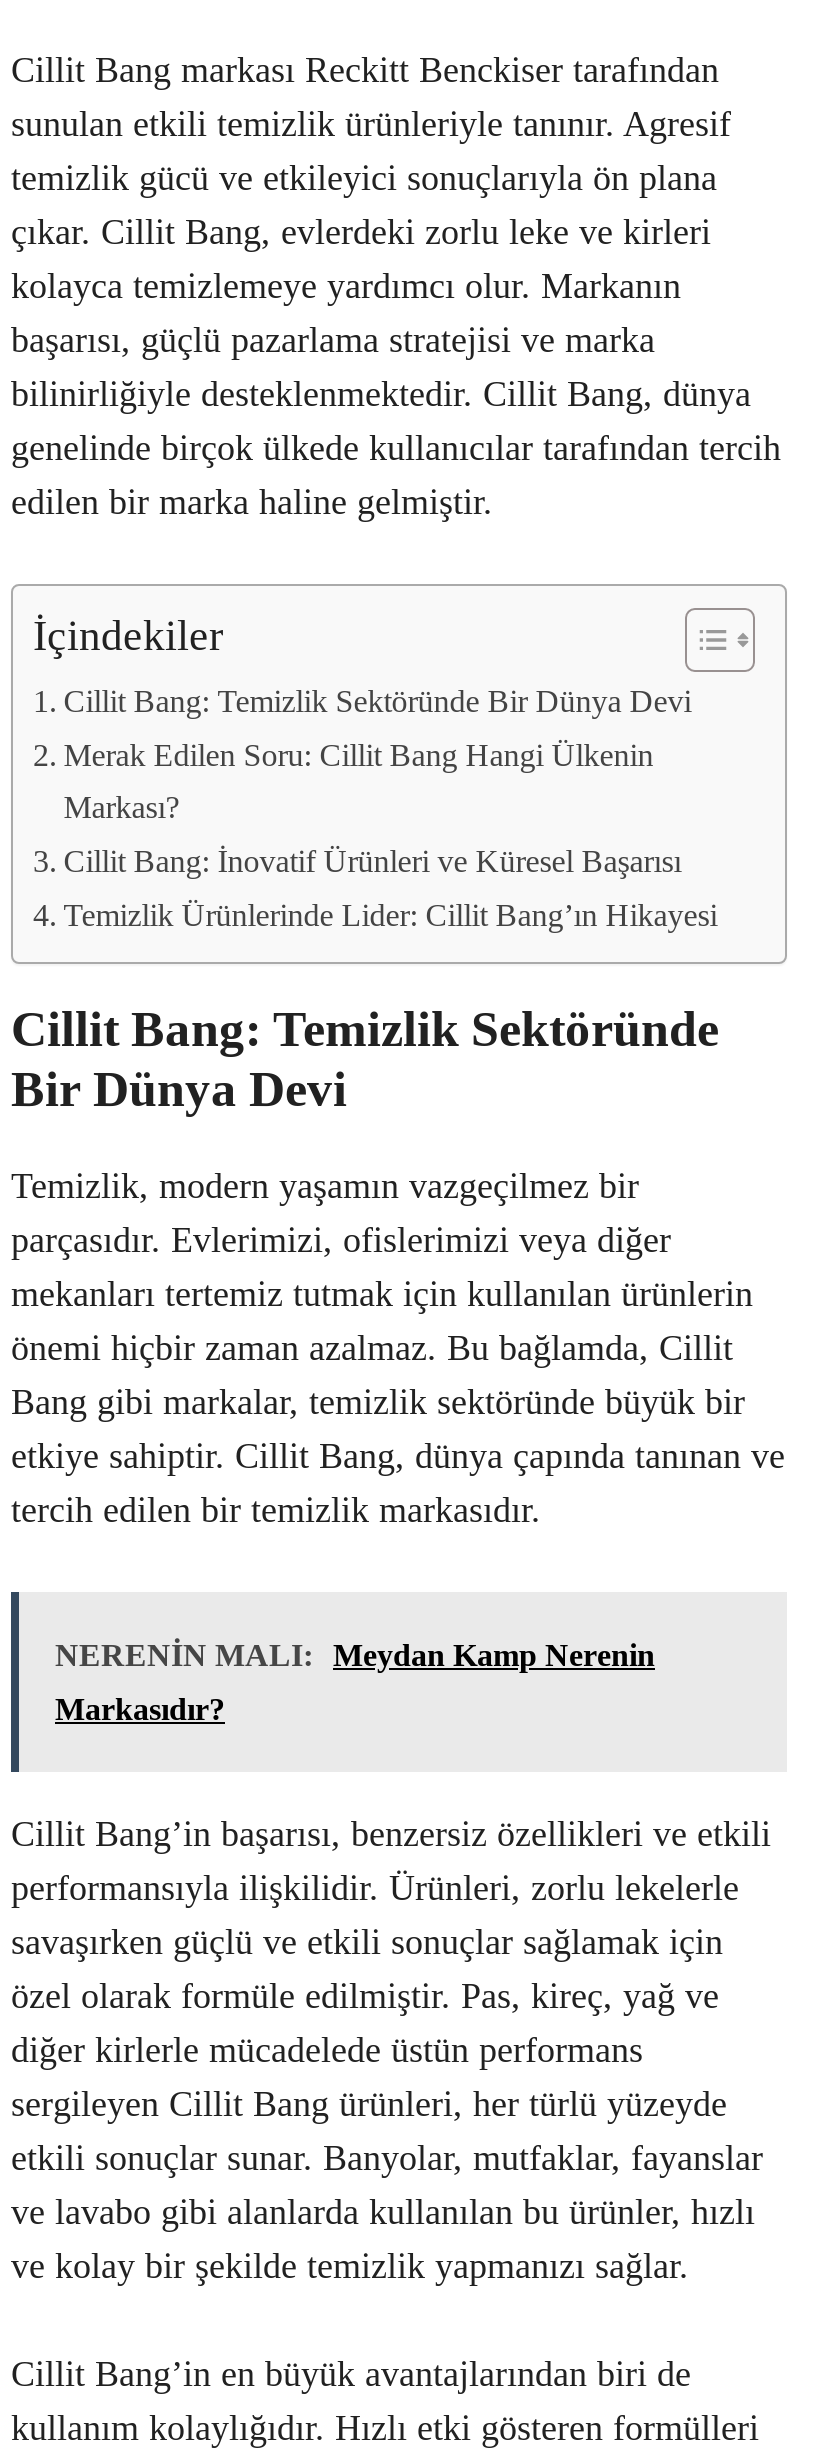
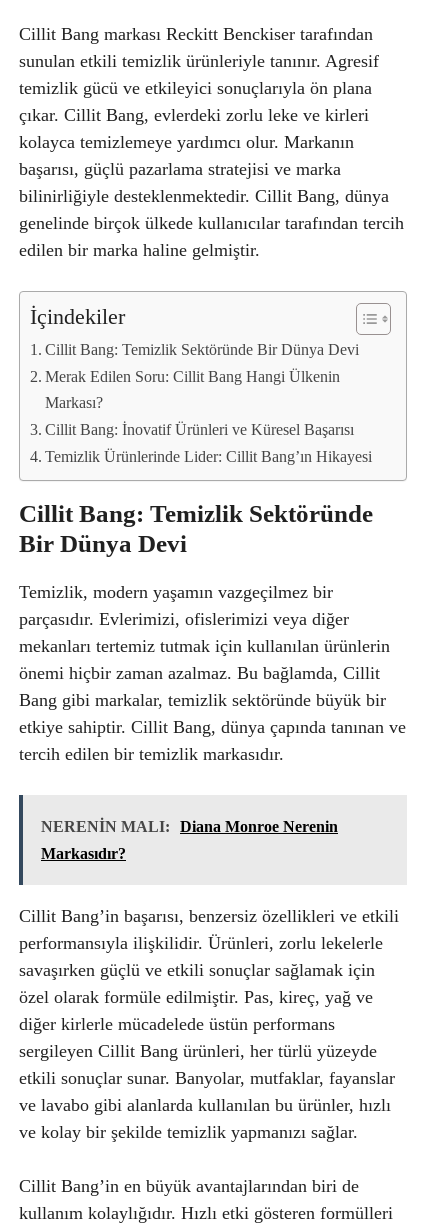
- NERENİN MALI: Meydan Kamp Nerenin
+ NERENİN MALI: Diana Monroe Nerenin
